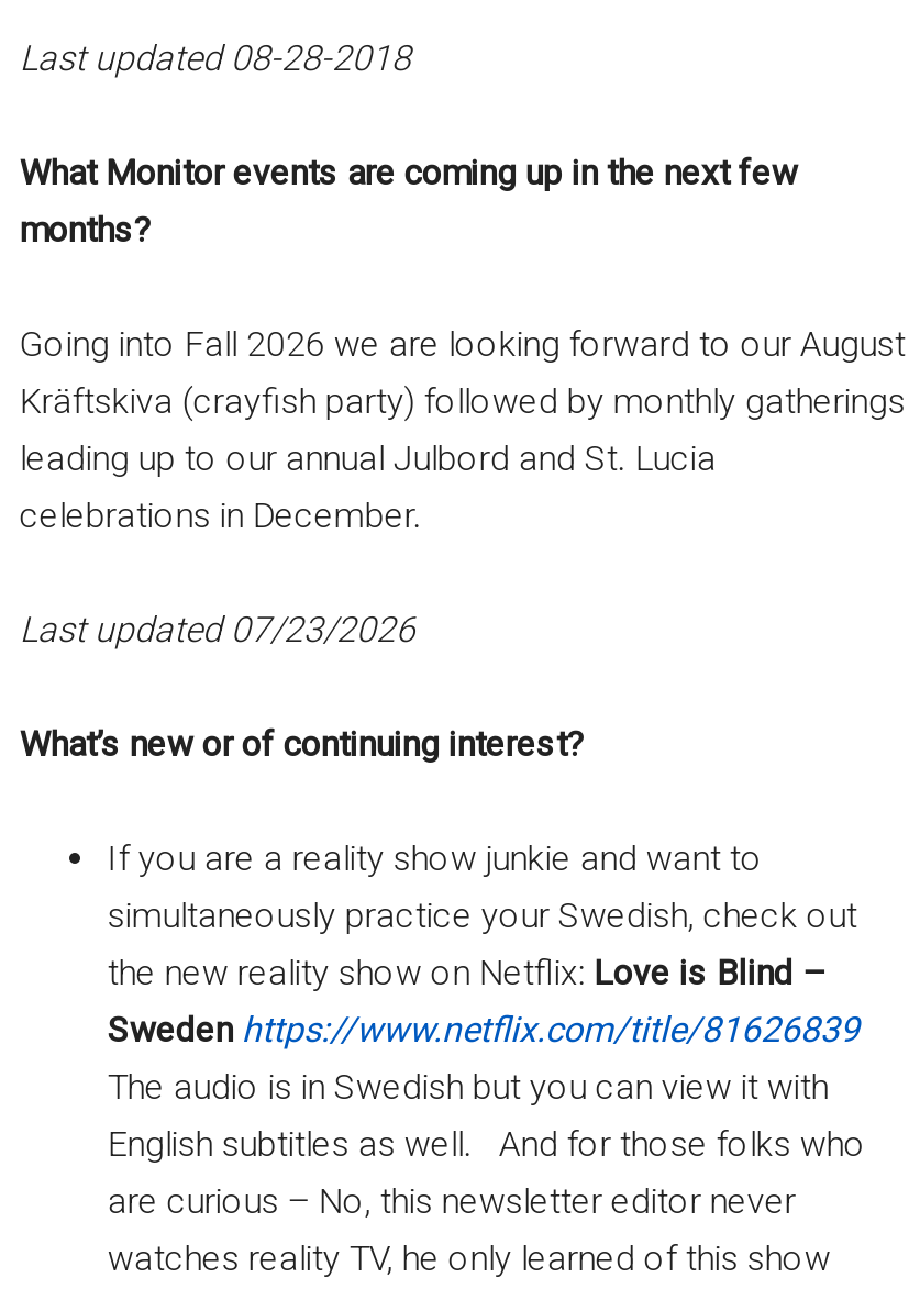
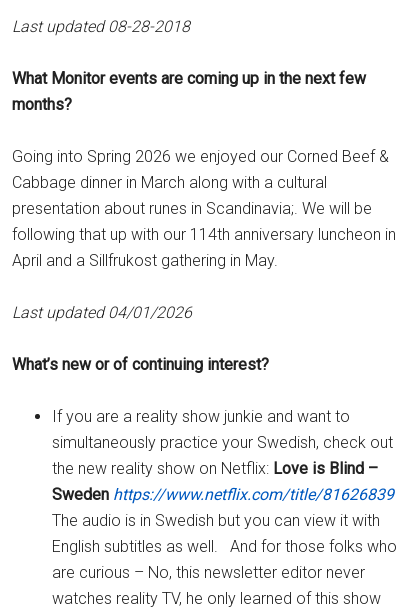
- Going into Fall 2026 we are looking forward to our August
- Kräftskiva (crayfish party) followed by monthly gatherings
- leading up to our annual Julbord and St. Lucia
- celebrations in December.
+ Going into Spring 2026 we enjoyed our Corned Beef &
+ Cabbage dinner in March along with a cultural
+ presentation about runes in Scandinavia;. We will be
+ following that up with our 114th anniversary luncheon in
+ April and a Sillfrukost gathering in May.

- Last updated 07/23/2026
+ Last updated 04/01/2026
